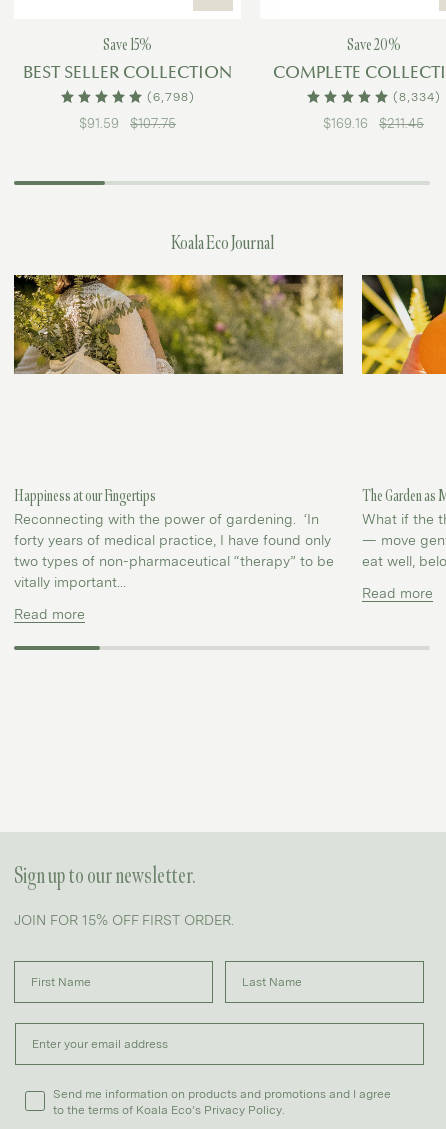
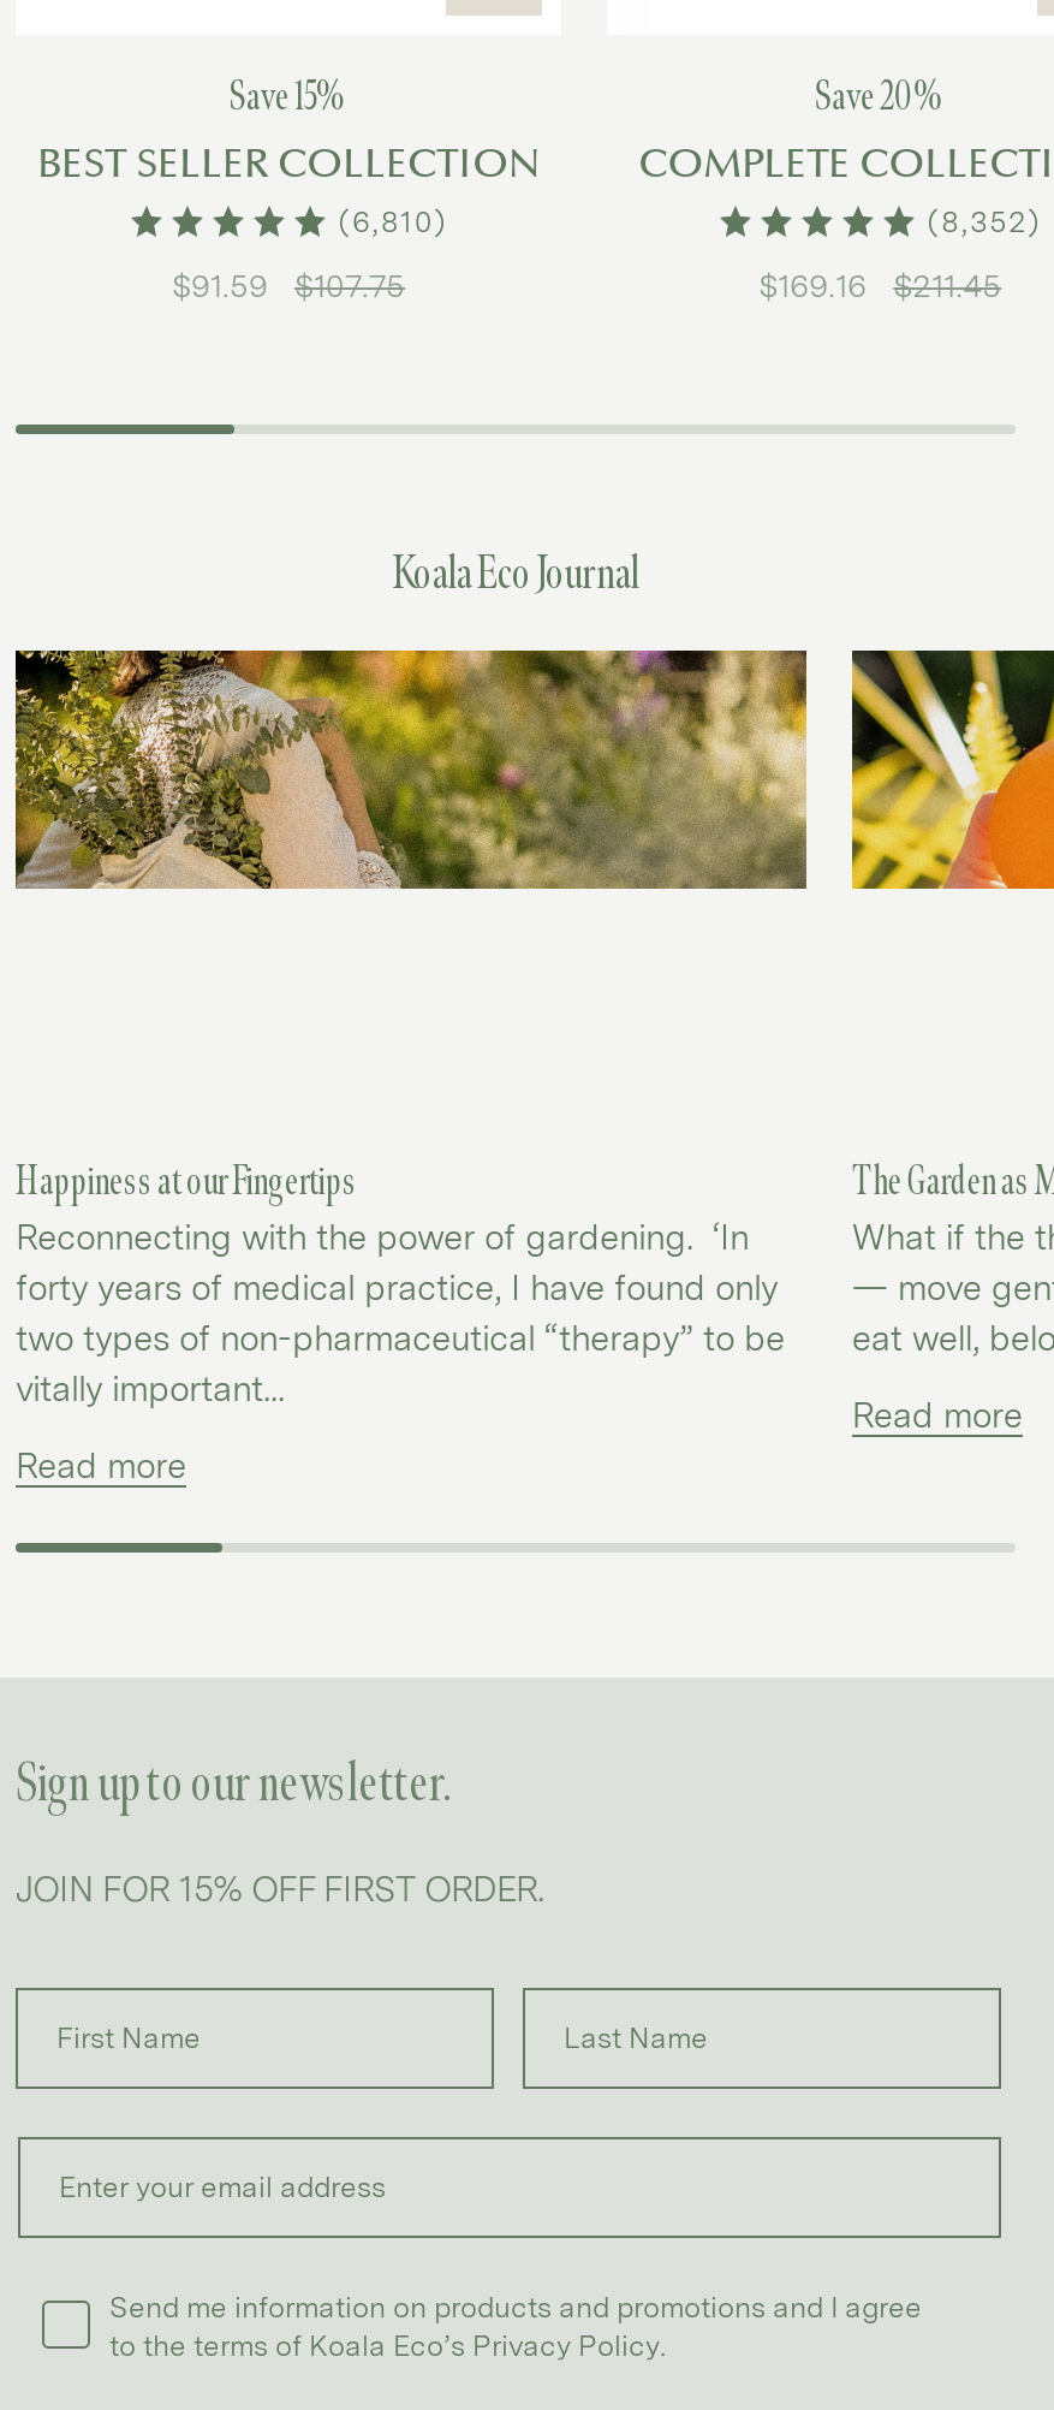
- (6,798)
+ (6,810)

- (8,334)
+ (8,352)
